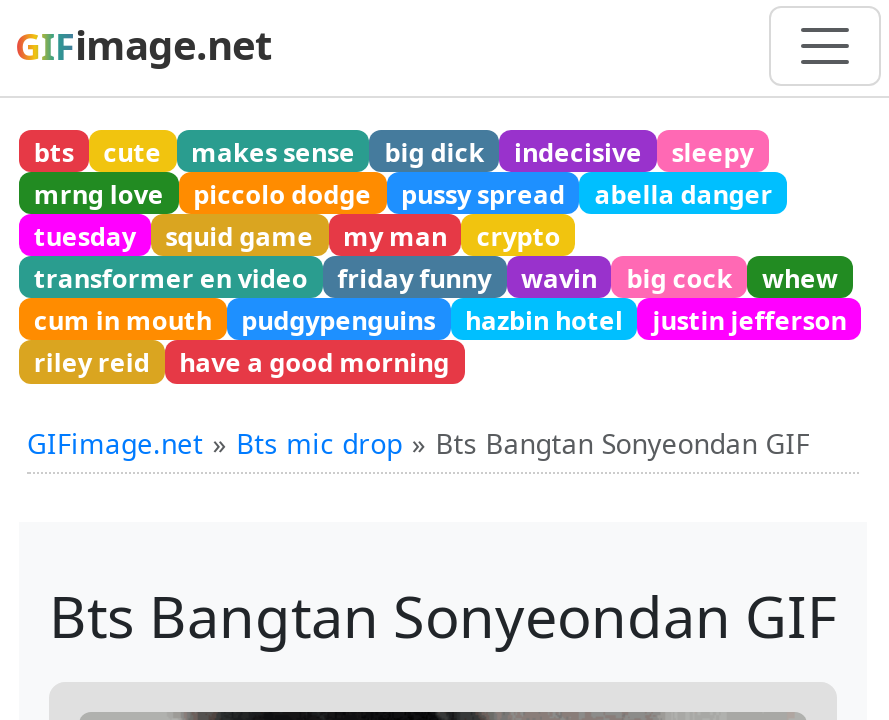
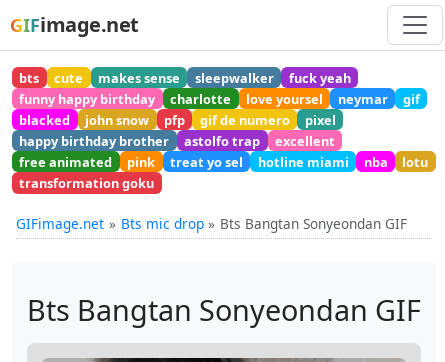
- big dick
- indecisive
- sleepy
- mrng love
- piccolo dodge
- pussy spread
- abella danger
- tuesday
- squid game
- my man
- crypto
- transformer en video
- friday funny
- wavin
- big cock
- whew
- cum in mouth
- pudgypenguins
- hazbin hotel
- justin jefferson
- riley reid
- have a good morning
+ sleepwalker
+ fuck yeah
+ funny happy birthday
+ charlotte
+ love yoursel
+ neymar
+ gif
+ blacked
+ john snow
+ pfp
+ gif de numero
+ pixel
+ happy birthday brother
+ astolfo trap
+ excellent
+ free animated
+ pink
+ treat yo sel
+ hotline miami
+ nba
+ lotu
+ transformation goku
